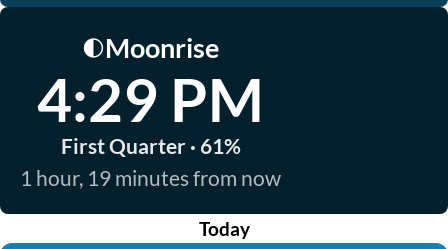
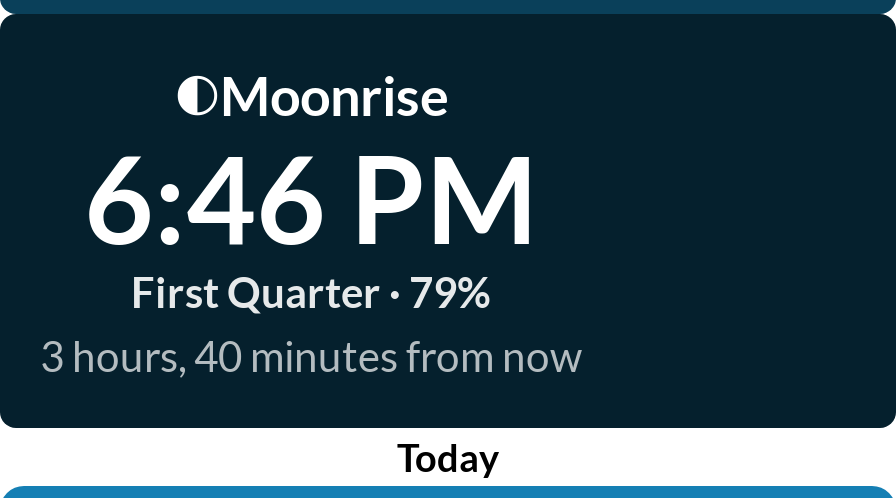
- 4:29 PM
+ 6:46 PM

- First Quarter · 61%
+ First Quarter · 79%

- 1 hour, 19 minutes from now
+ 3 hours, 40 minutes from now
